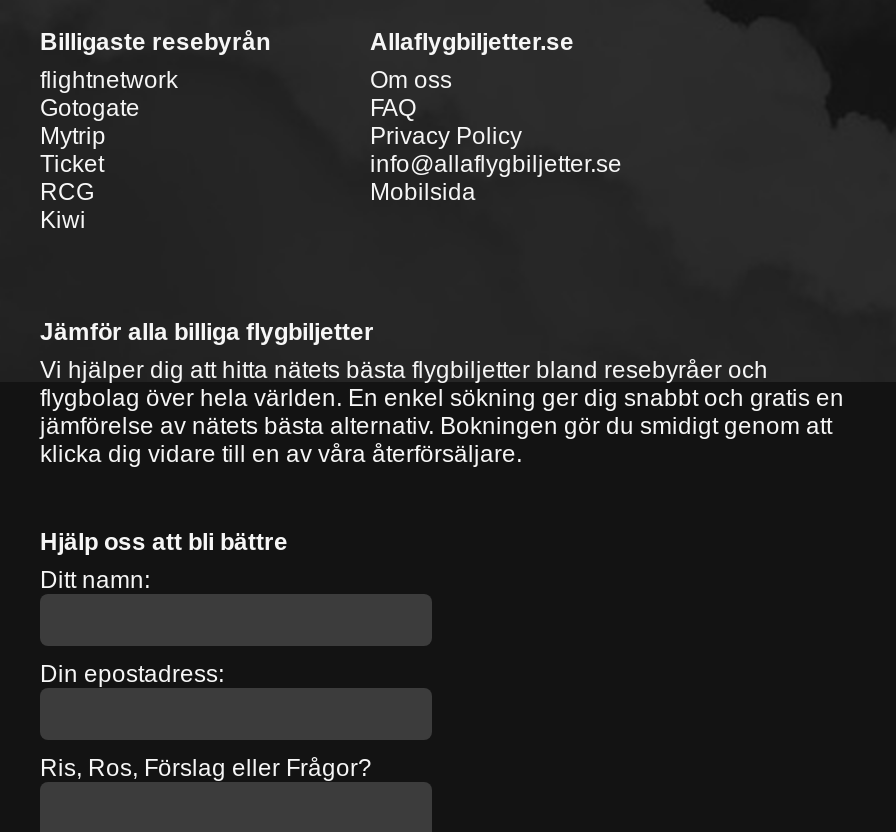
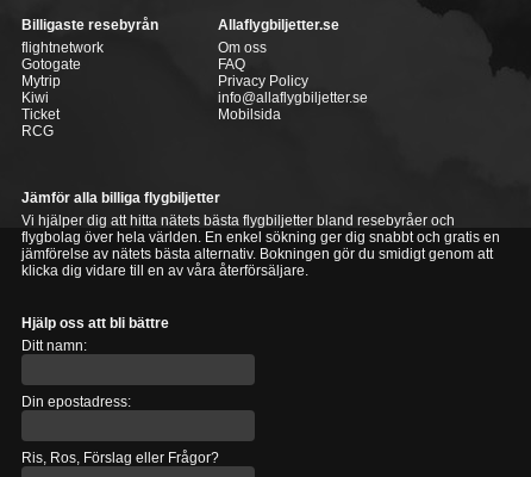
moved up: Kiwi
